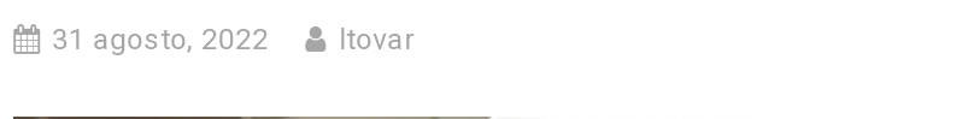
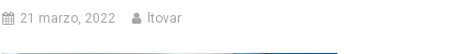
- 31 agosto, 2022
+ 21 marzo, 2022
